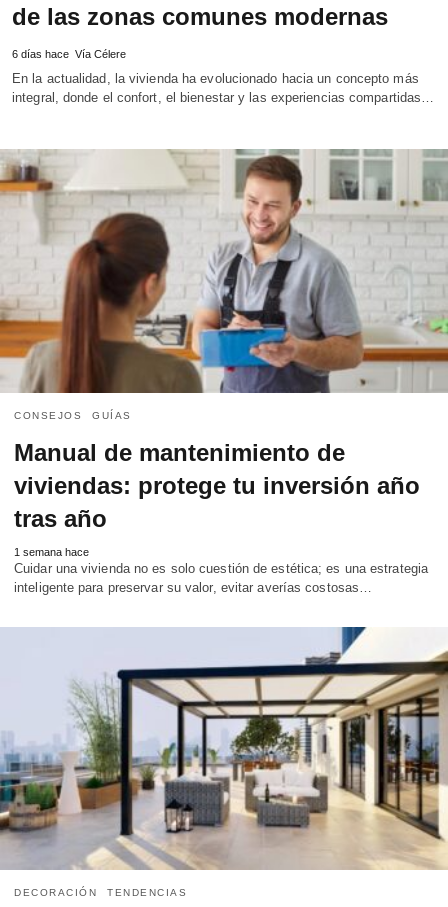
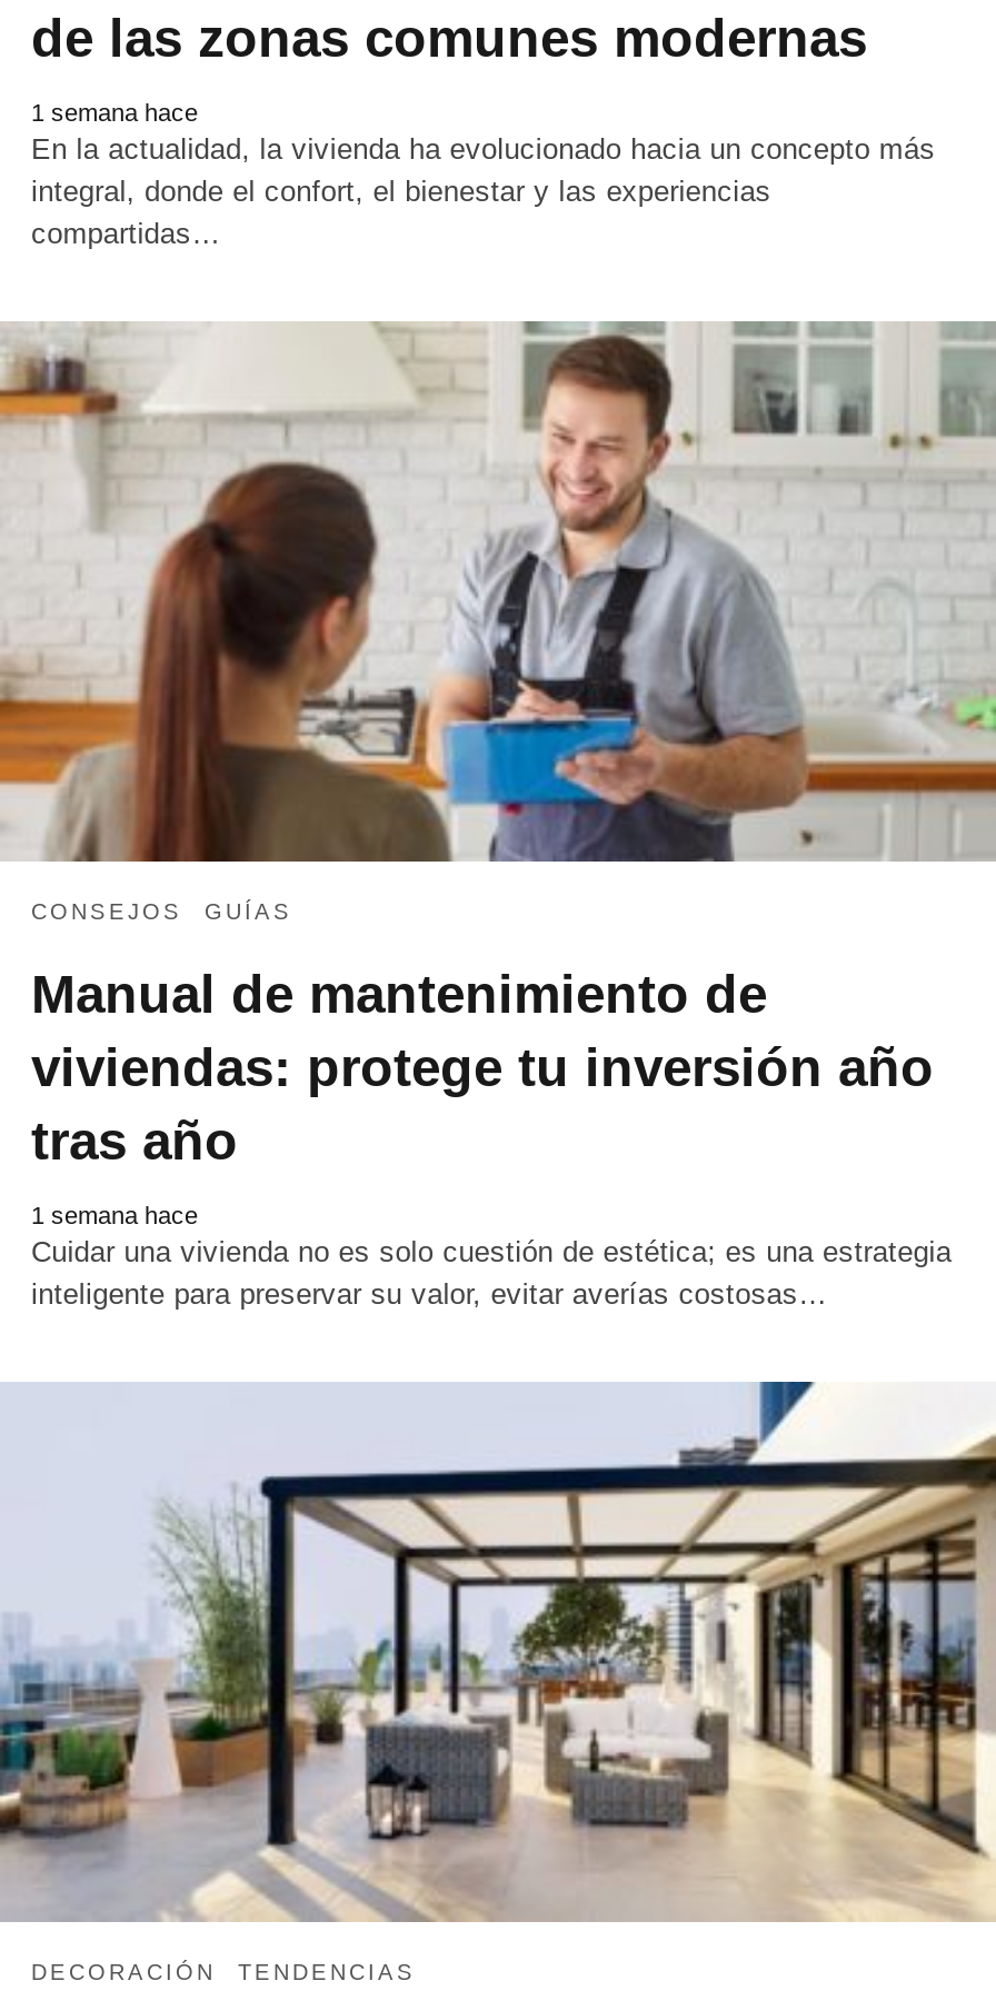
- 6 días hace Vía Célere
+ 1 semana hace
